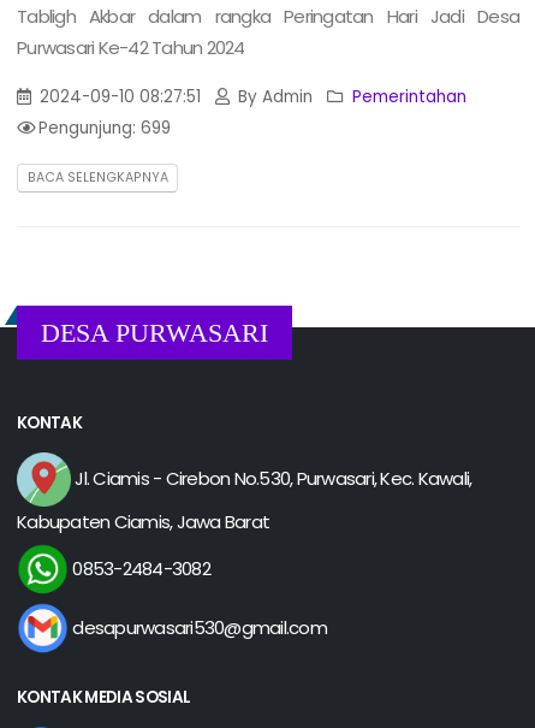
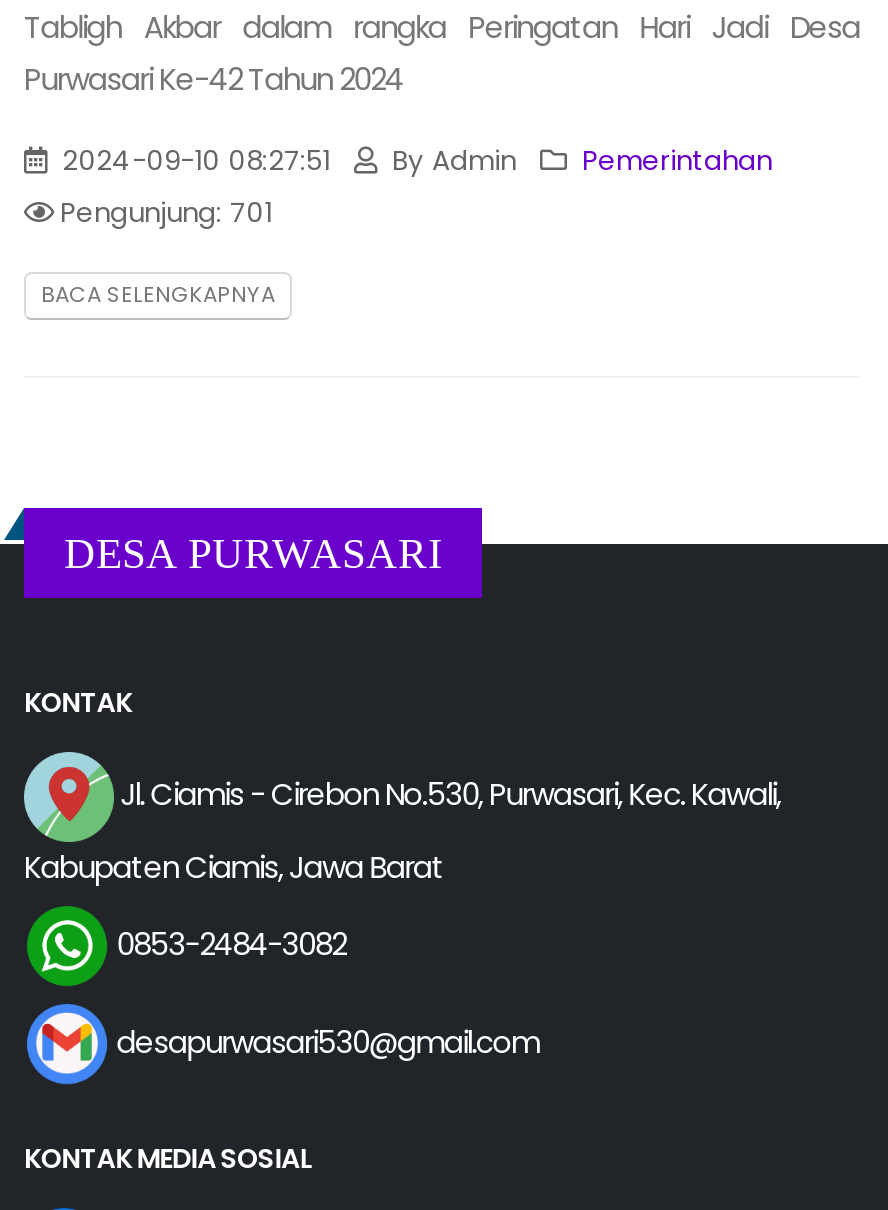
- Pengunjung: 699
+ Pengunjung: 701
